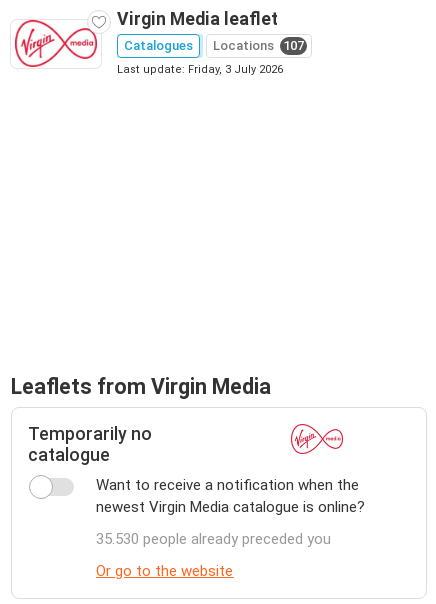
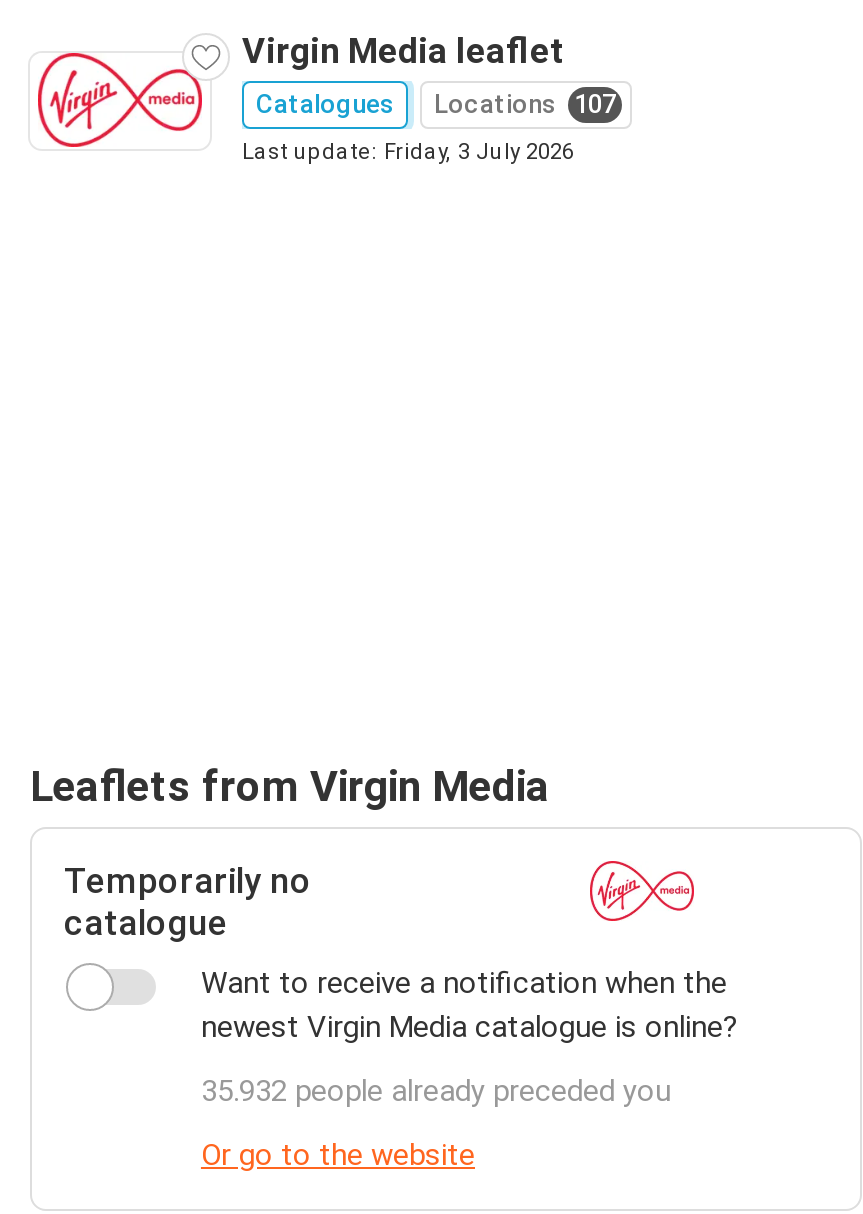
- 35.530 people already preceded you
+ 35.932 people already preceded you
